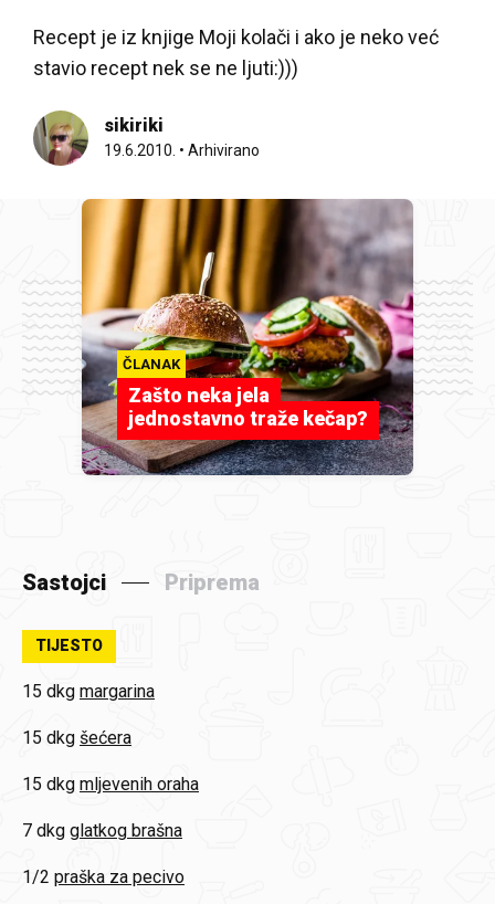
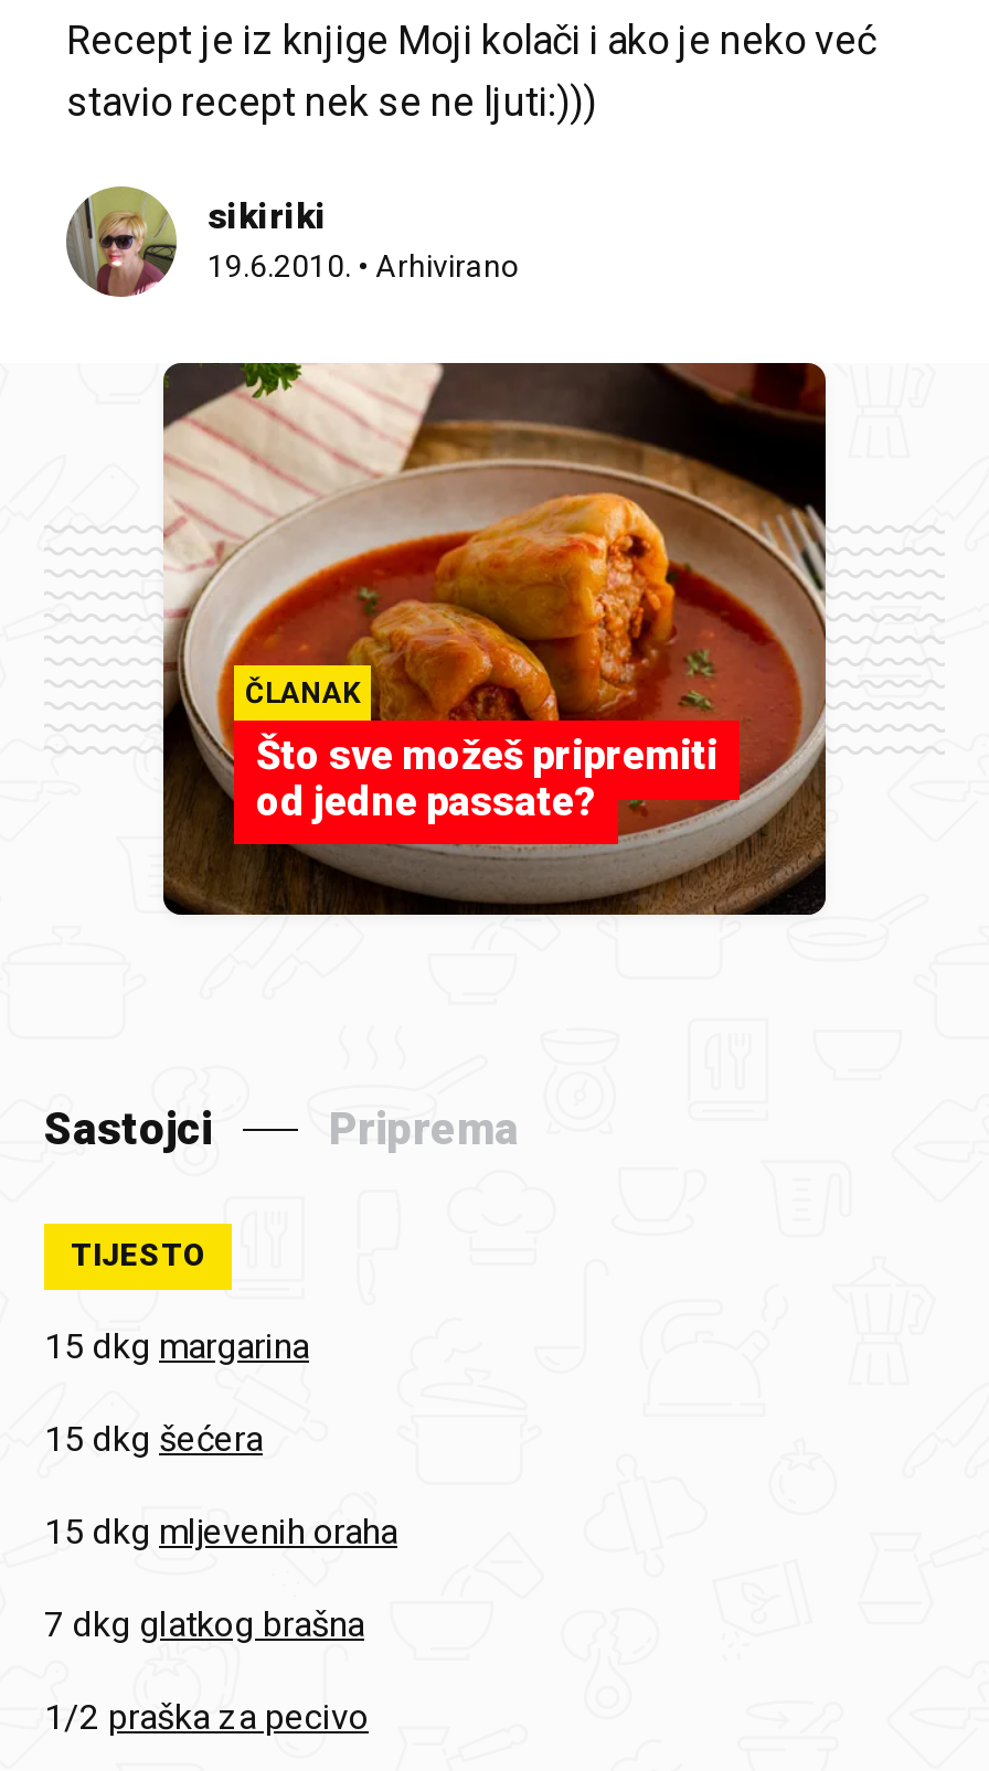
- [image]
- Zašto neka jela
- jednostavno traže kečap?
+ [image]
+ Što sve možeš pripremiti
+ od jedne passate?
